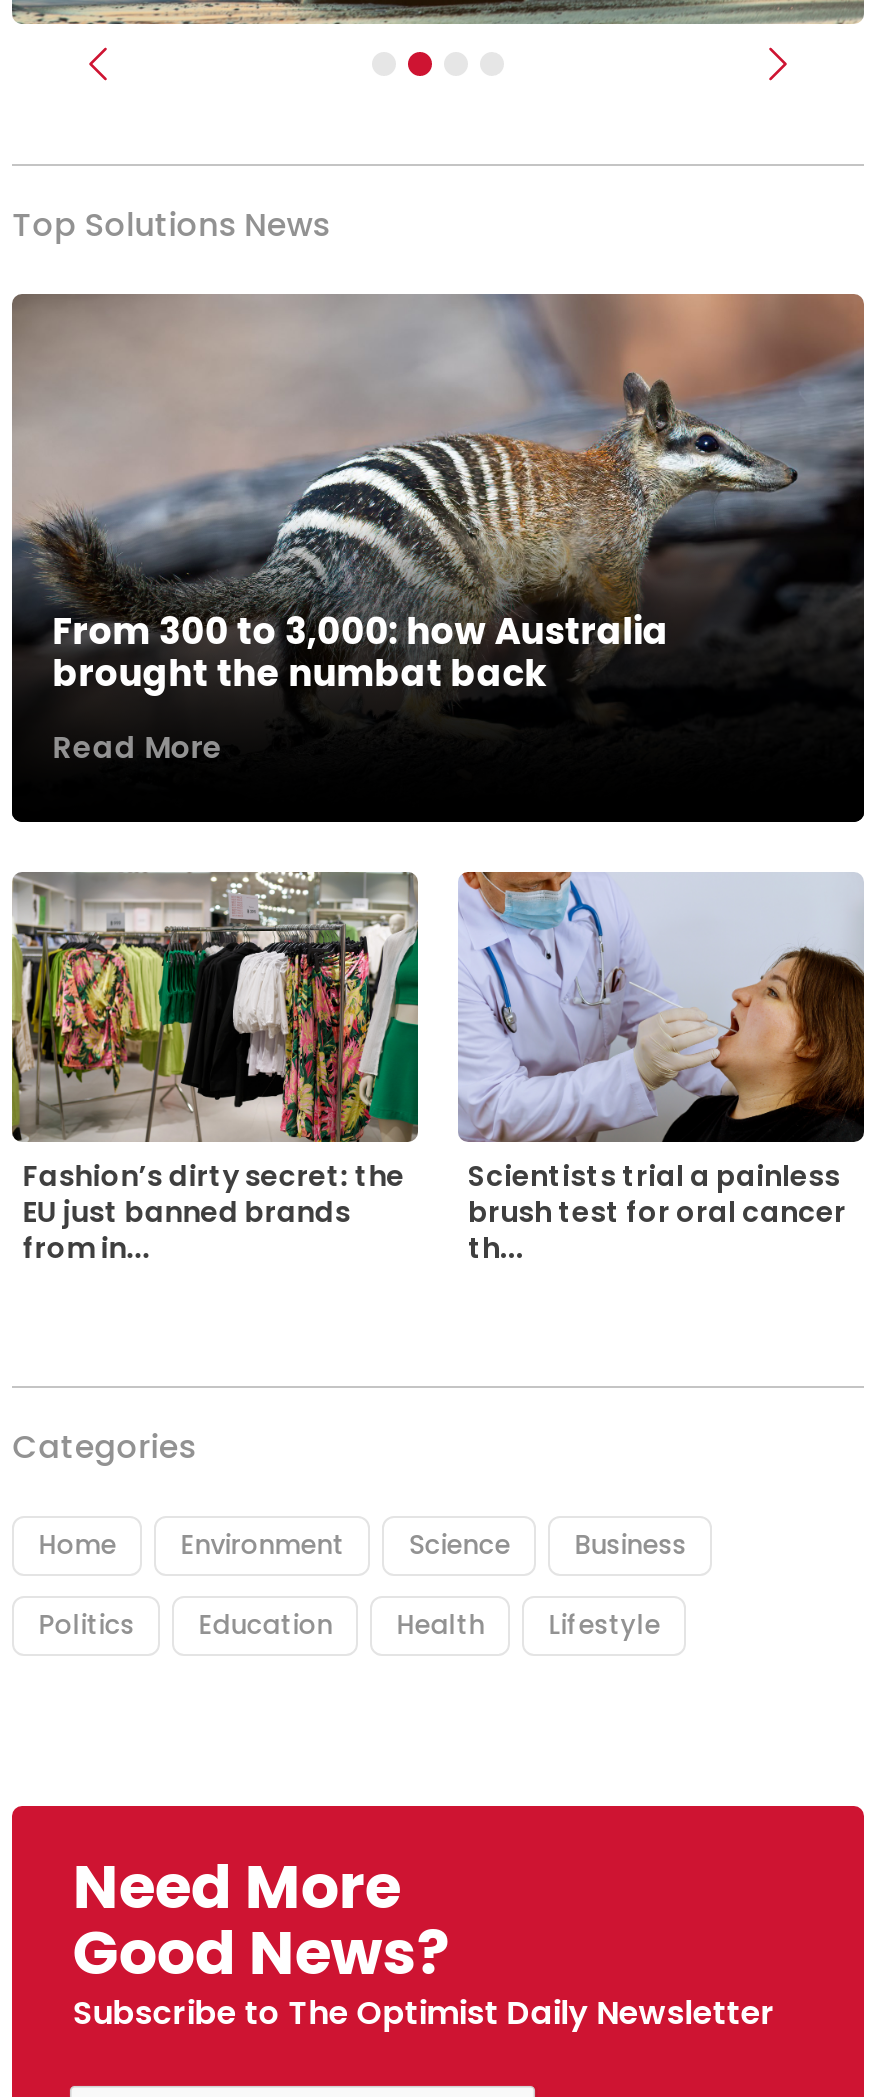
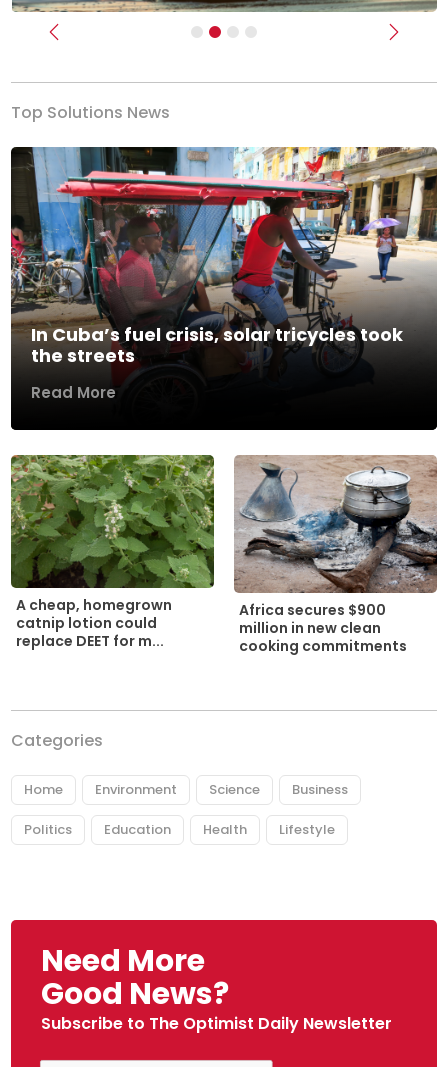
- [image]
- From 300 to 3,000: how Australia
- brought the numbat back
+ [image]
+ In Cuba’s fuel crisis, solar tricycles took
+ the streets

- [image]
- Fashion’s dirty secret: the
- EU just banned brands
- from in...
+ [image]
+ A cheap, homegrown
+ catnip lotion could
+ replace DEET for m...

- [image]
- Scientists trial a painless
- brush test for oral cancer
- th...
+ [image]
+ Africa secures $900
+ million in new clean
+ cooking commitments
